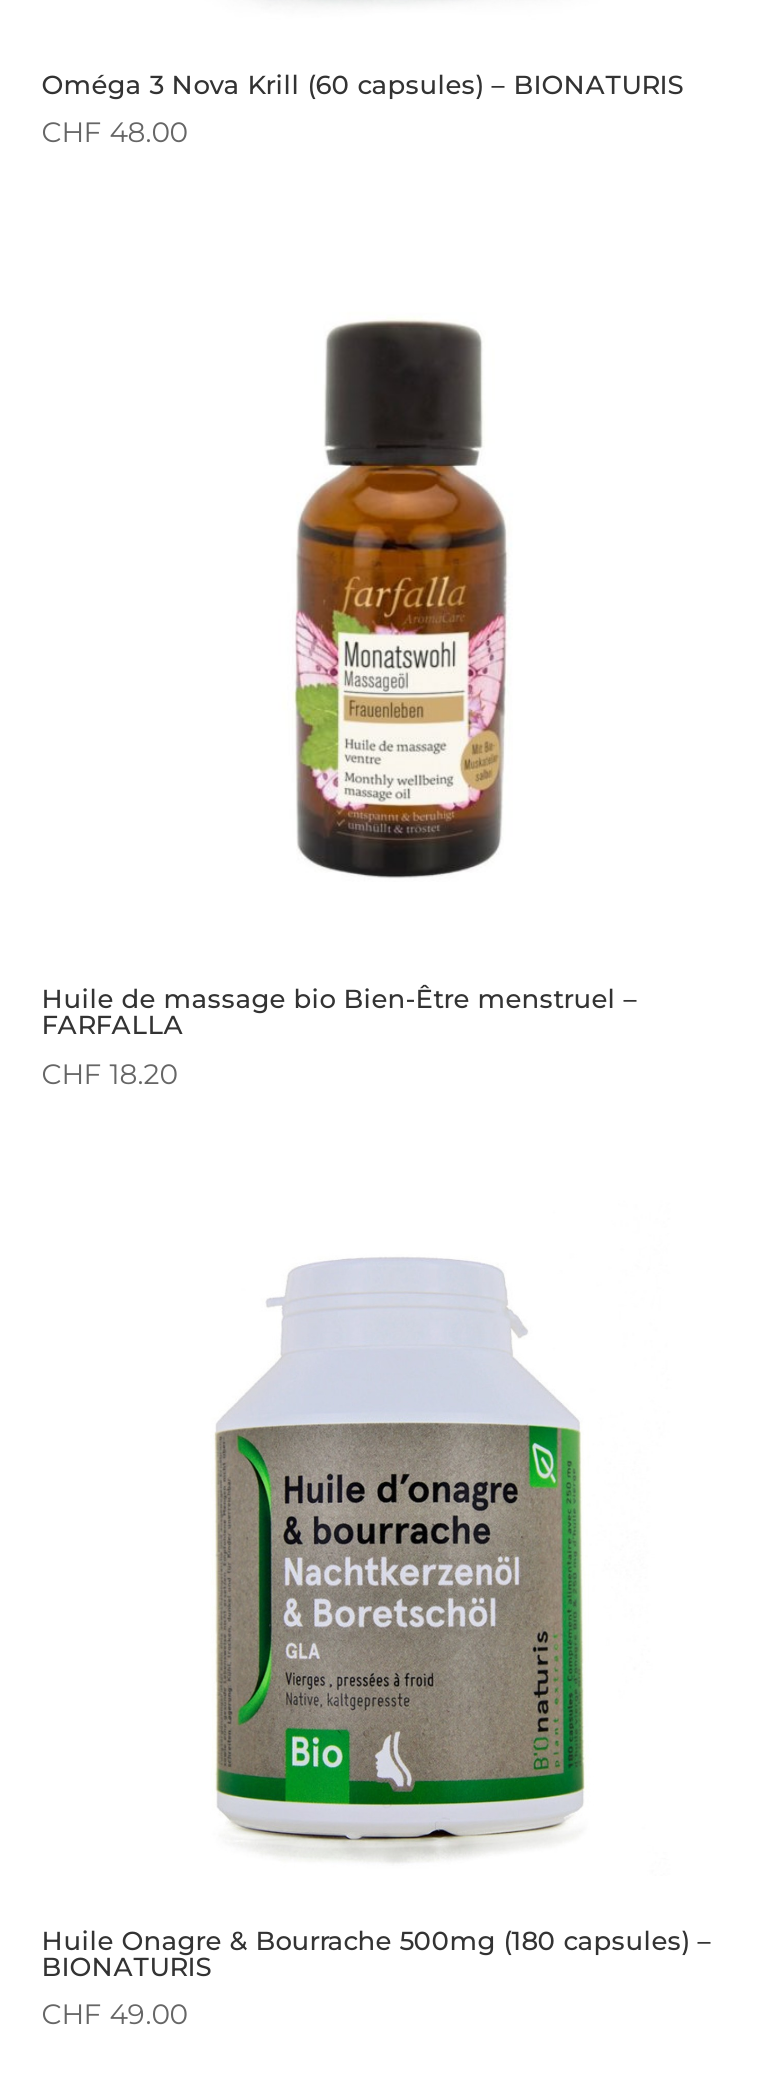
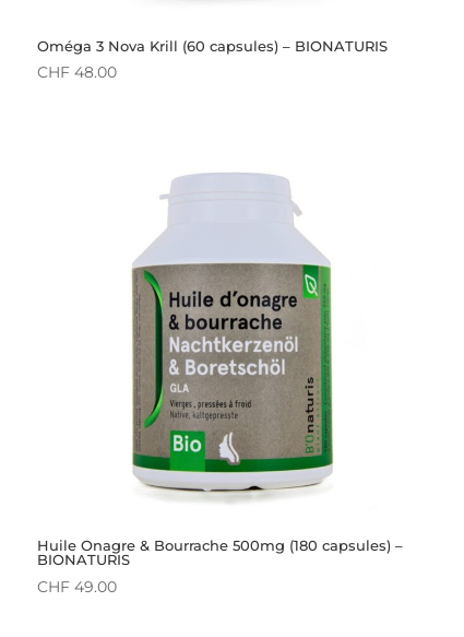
- [image]

- Huile de massage bio Bien-Être menstruel –
- FARFALLA
- CHF 18.20
